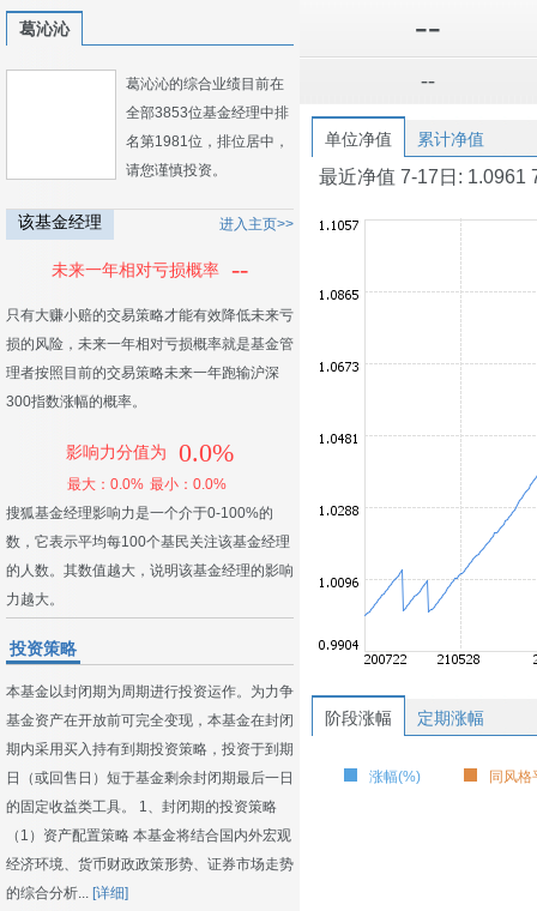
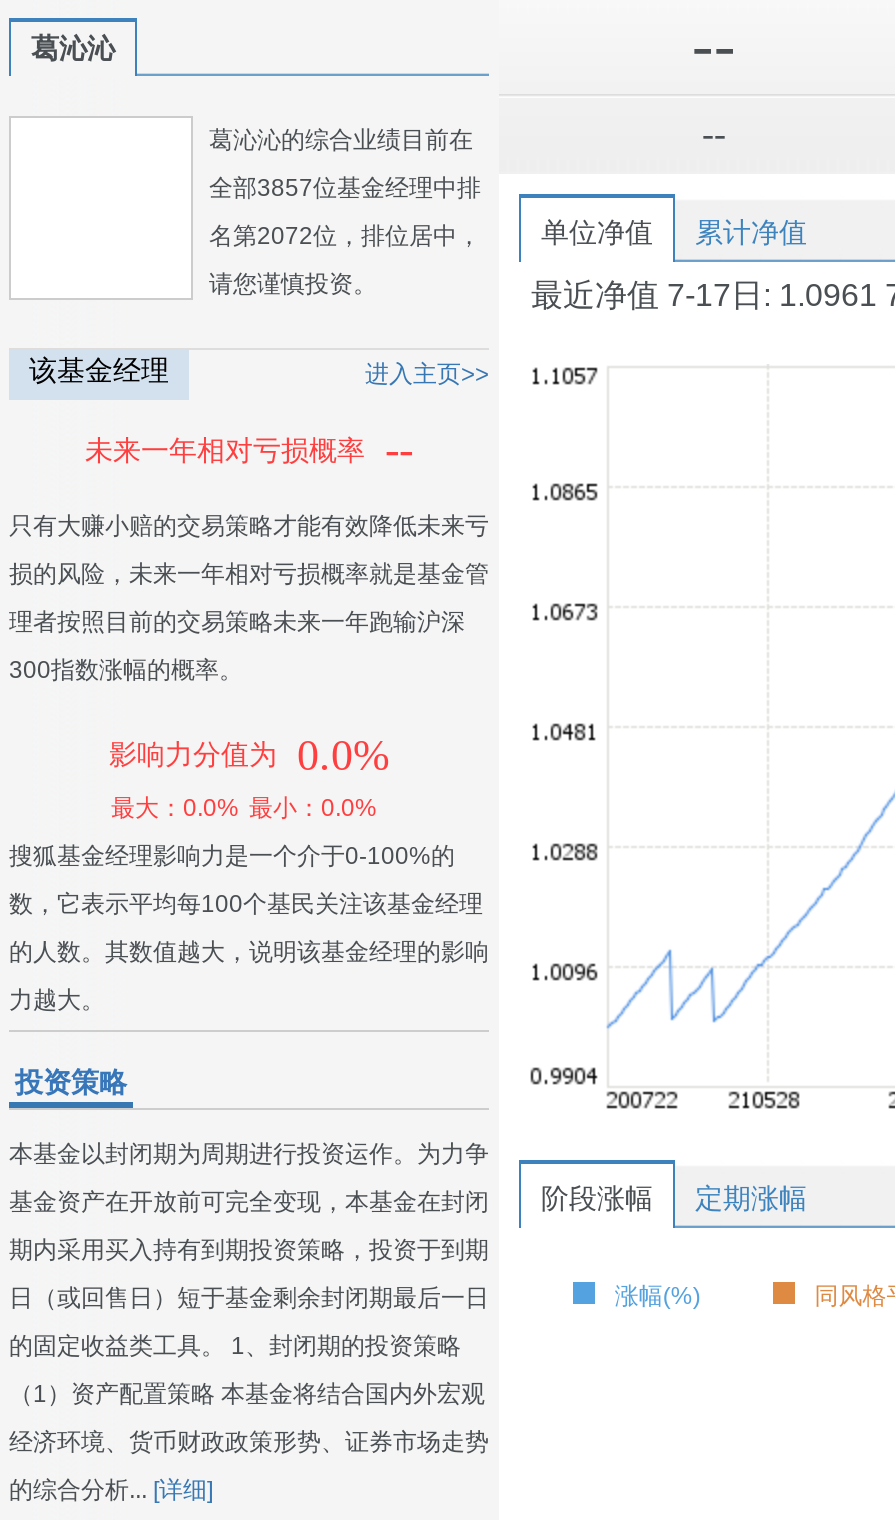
- 全部3853位基金经理中排
+ 全部3857位基金经理中排

- 名第1981位，排位居中，
+ 名第2072位，排位居中，
